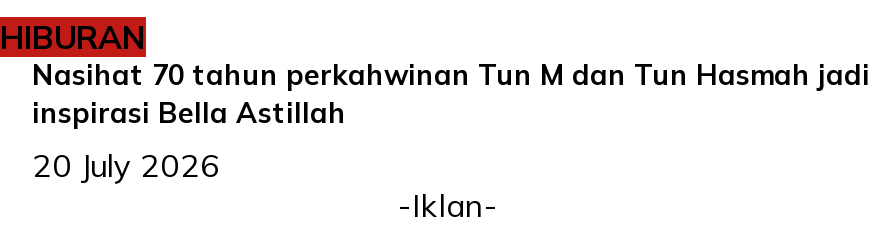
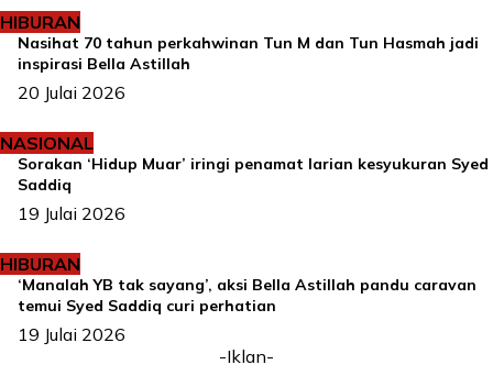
- 20 July 2026
+ 20 Julai 2026
+ NASIONAL
+ Sorakan ‘Hidup Muar’ iringi penamat larian kesyukuran Syed
+ Saddiq
+ 19 Julai 2026
+ HIBURAN
+ ‘Manalah YB tak sayang’, aksi Bella Astillah pandu caravan
+ temui Syed Saddiq curi perhatian
+ 19 Julai 2026
